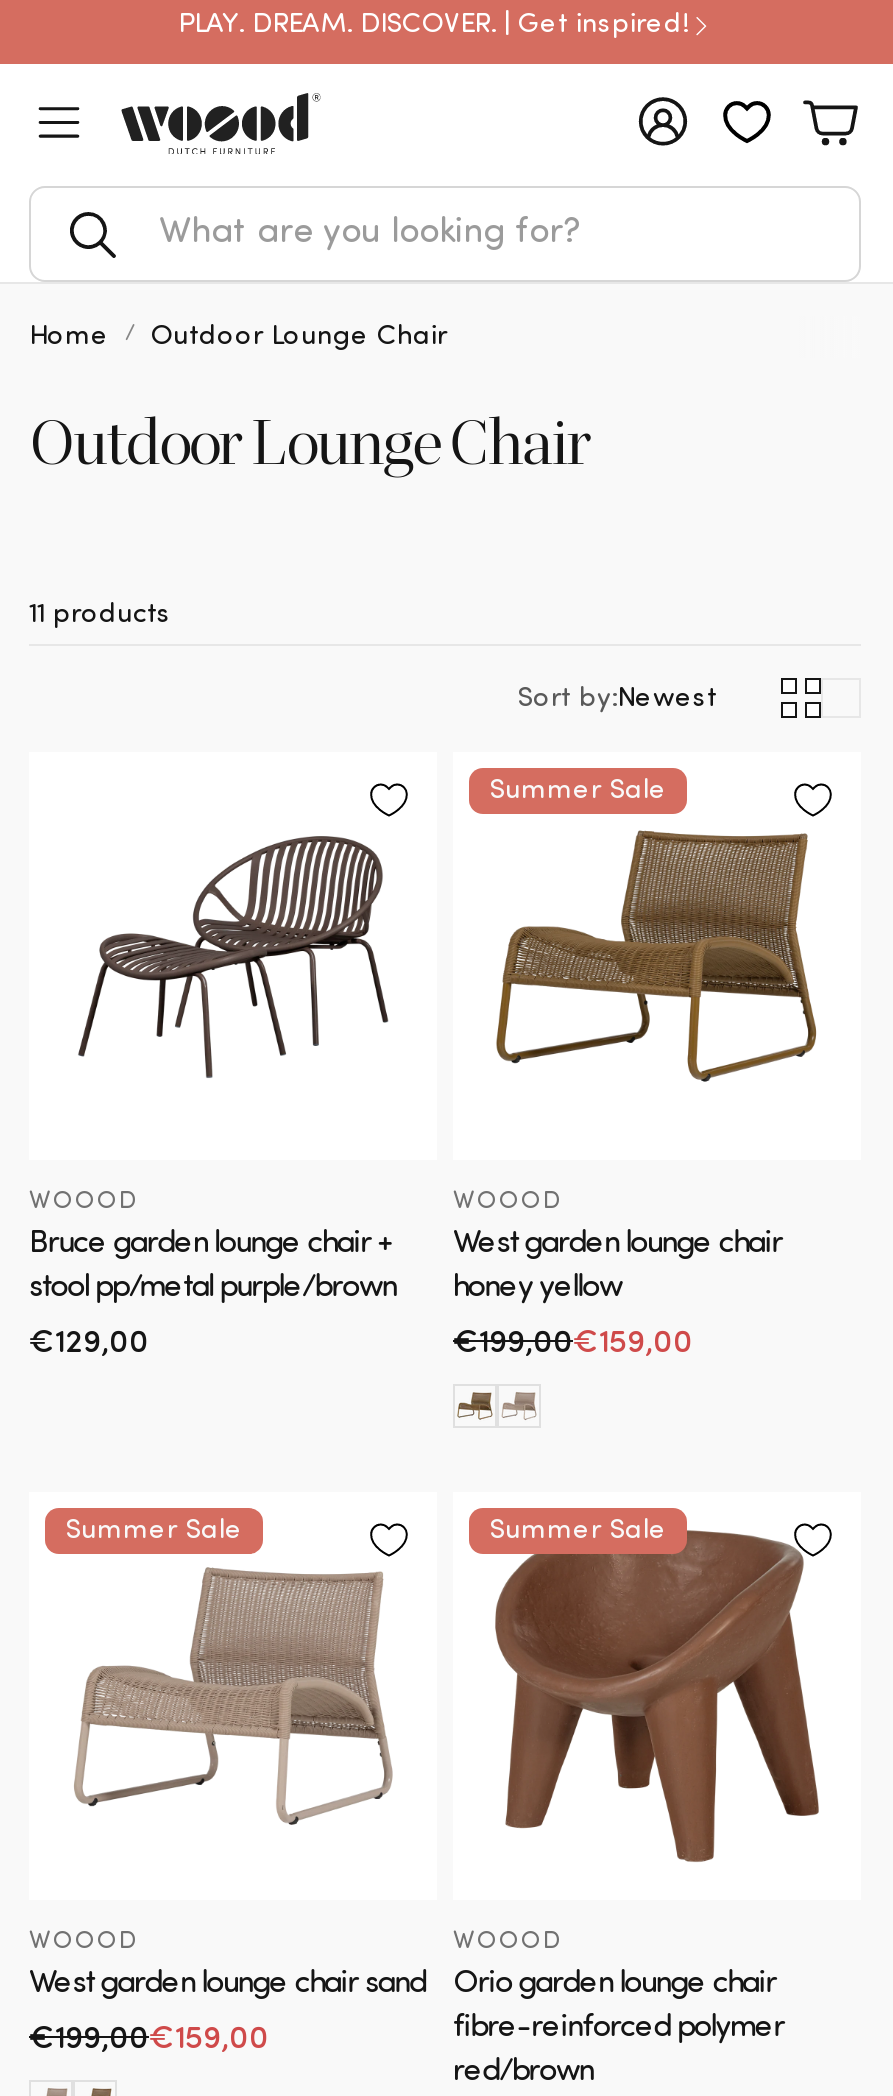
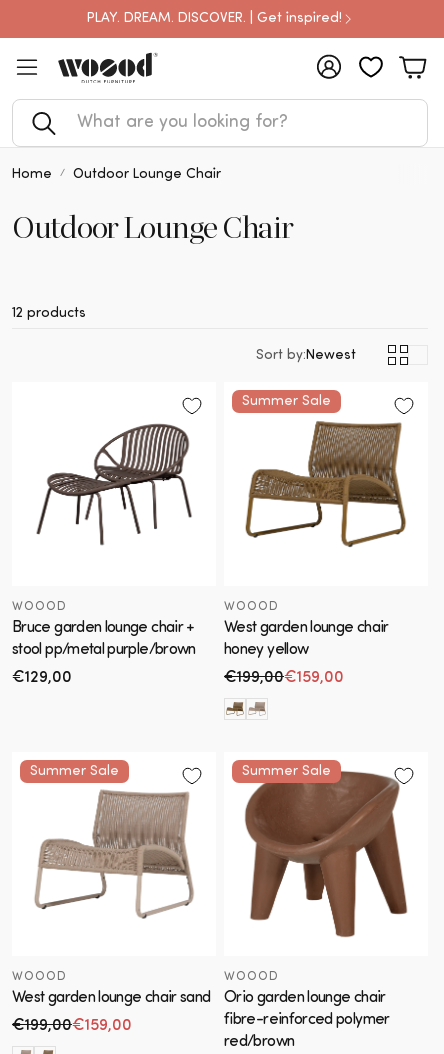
- 11 products
+ 12 products
